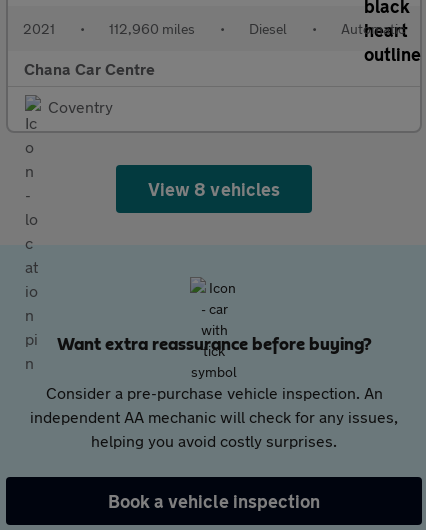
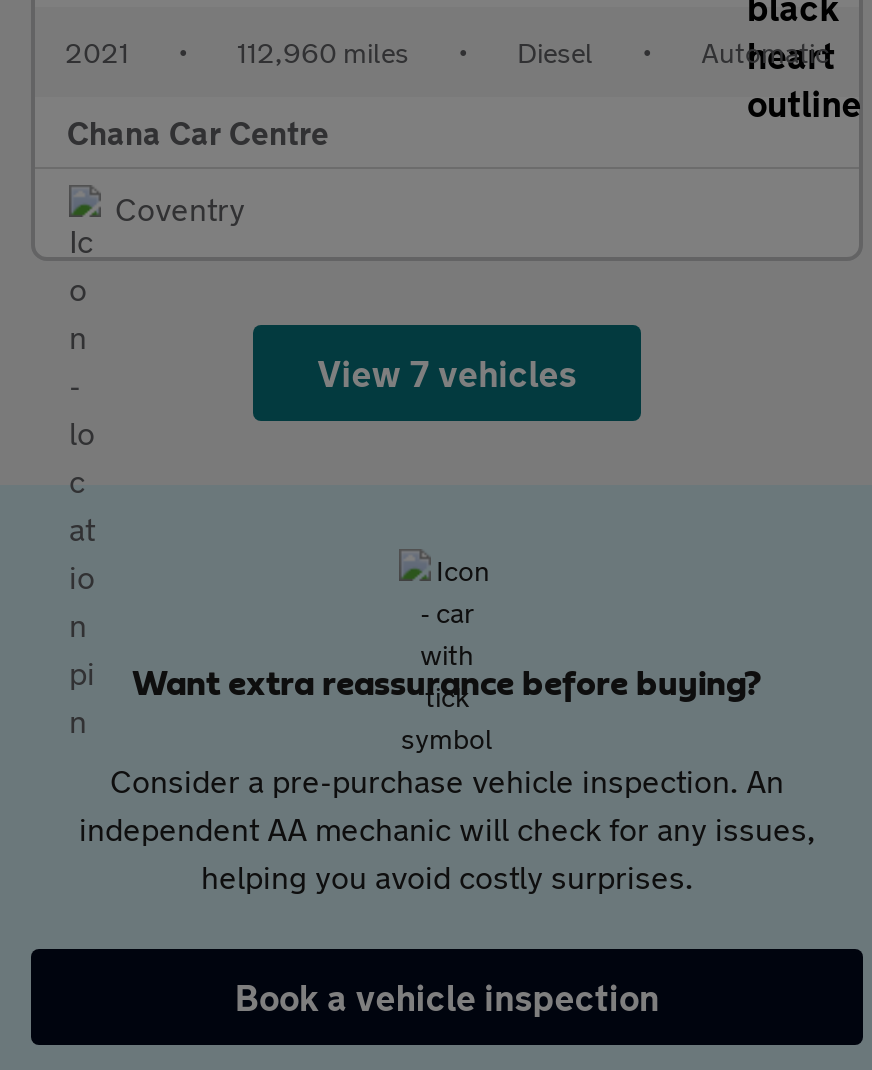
- View 8 vehicles
+ View 7 vehicles
